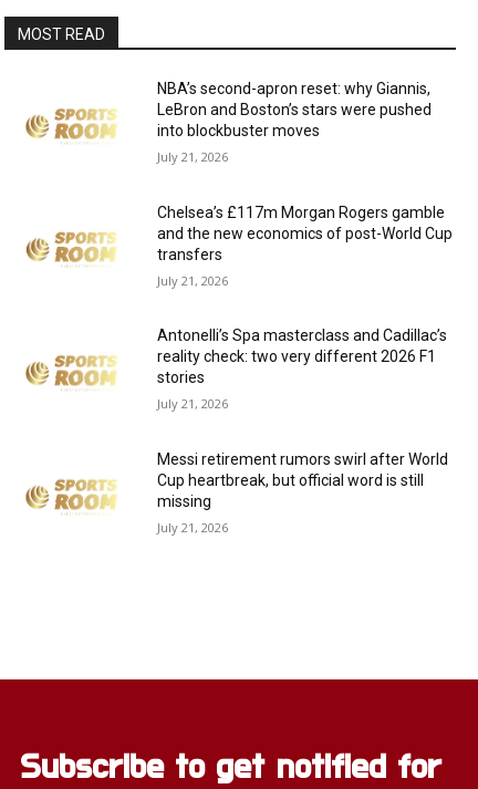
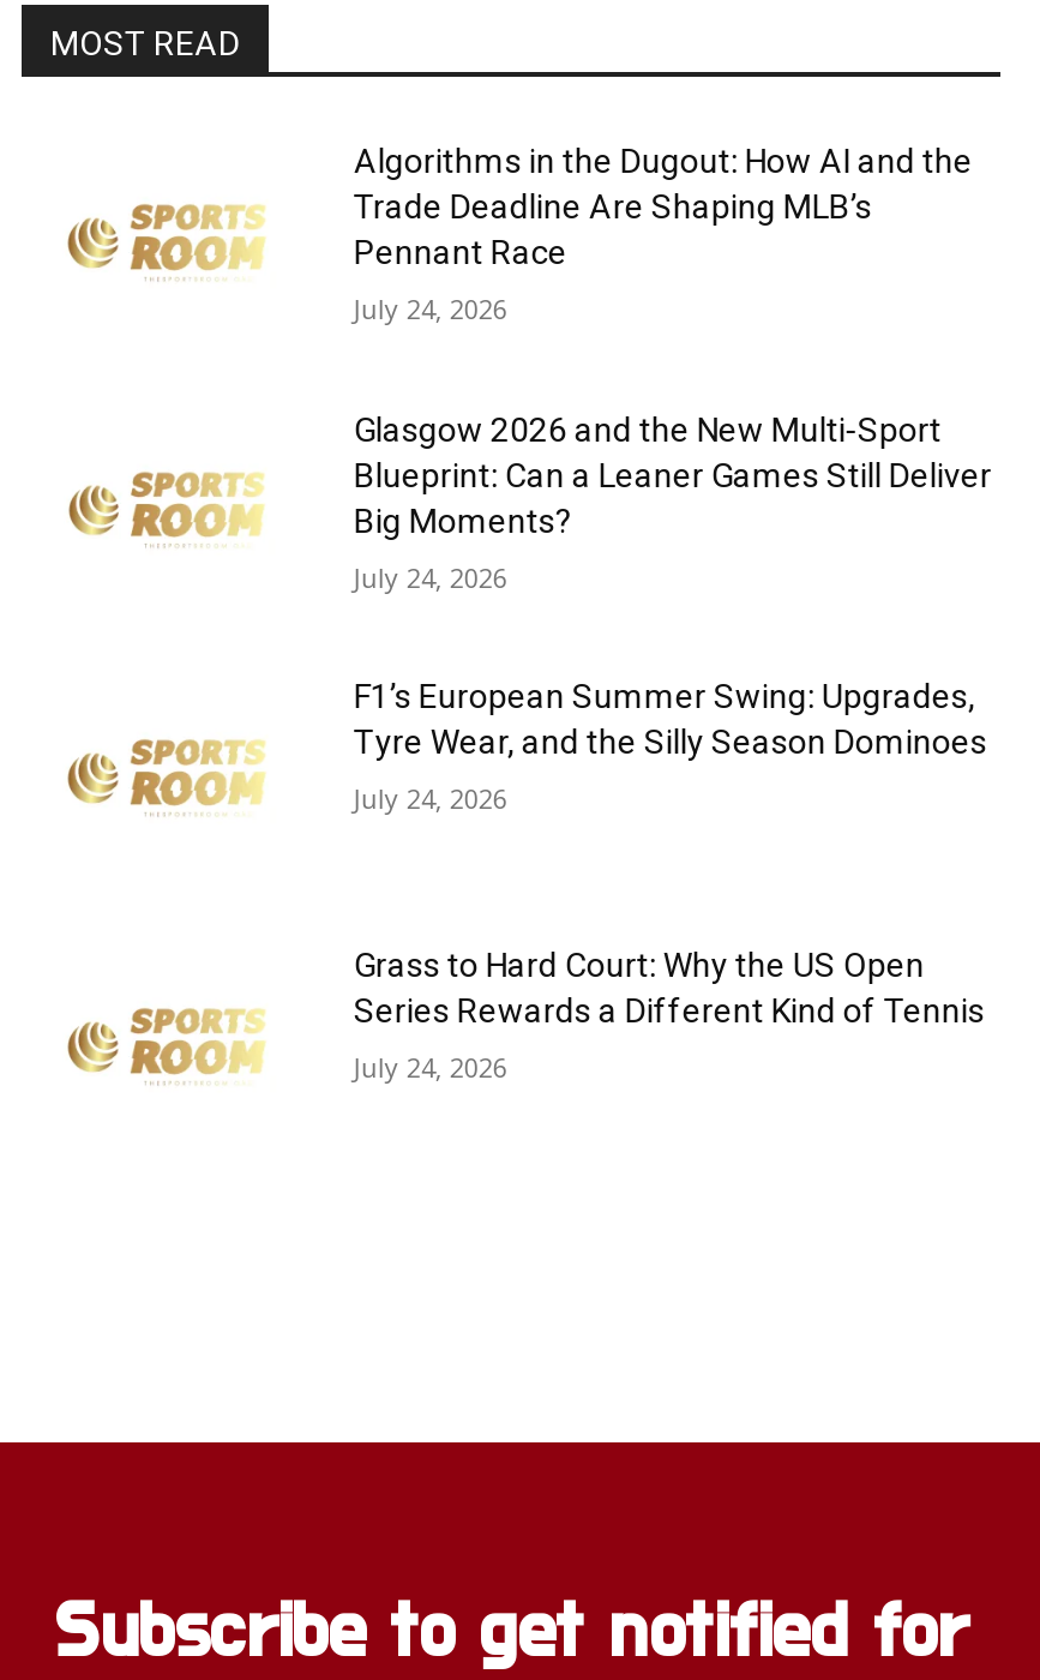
- NBA’s second-apron reset: why Giannis,
- LeBron and Boston’s stars were pushed
- into blockbuster moves
+ Algorithms in the Dugout: How AI and the
+ Trade Deadline Are Shaping MLB’s
+ Pennant Race

- July 21, 2026
+ July 24, 2026

- Chelsea’s £117m Morgan Rogers gamble
- and the new economics of post-World Cup
- transfers
+ Glasgow 2026 and the New Multi-Sport
+ Blueprint: Can a Leaner Games Still Deliver
+ Big Moments?

- July 21, 2026
+ July 24, 2026

- Antonelli’s Spa masterclass and Cadillac’s
- reality check: two very different 2026 F1
- stories
+ F1’s European Summer Swing: Upgrades,
+ Tyre Wear, and the Silly Season Dominoes

- July 21, 2026
+ July 24, 2026

- Messi retirement rumors swirl after World
- Cup heartbreak, but official word is still
- missing
+ Grass to Hard Court: Why the US Open
+ Series Rewards a Different Kind of Tennis

- July 21, 2026
+ July 24, 2026
